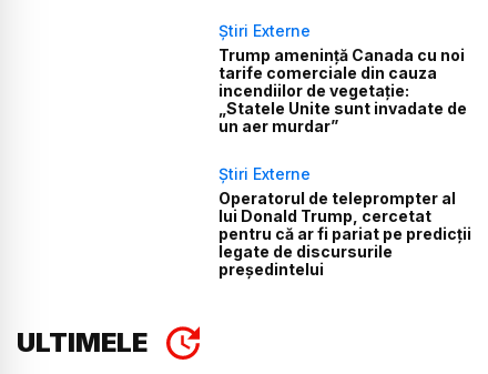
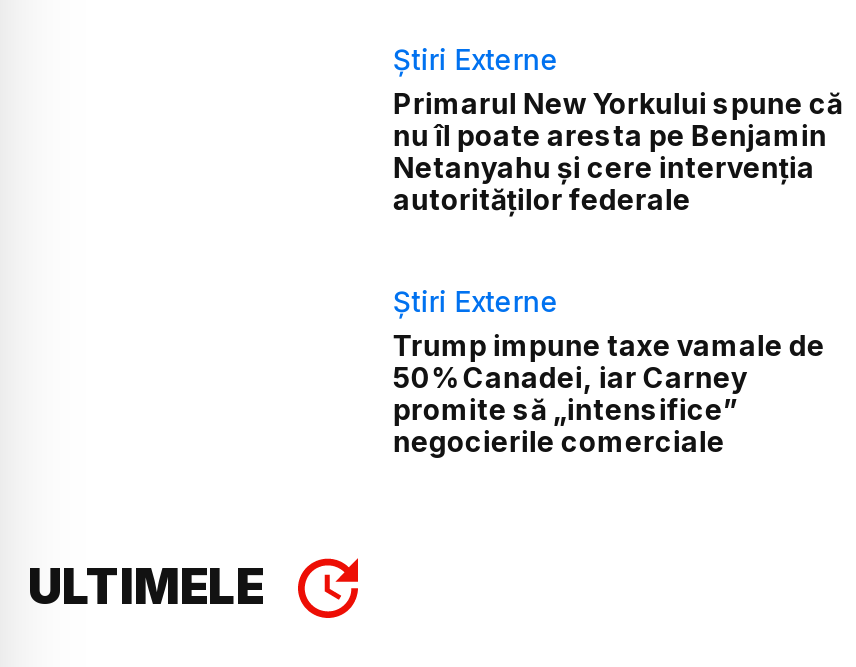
- Trump amenință Canada cu noi
- tarife comerciale din cauza
- incendiilor de vegetație:
- „Statele Unite sunt invadate de
- un aer murdar”
+ Primarul New Yorkului spune că
+ nu îl poate aresta pe Benjamin
+ Netanyahu și cere intervenția
+ autorităților federale

- Operatorul de teleprompter al
- lui Donald Trump, cercetat
- pentru că ar fi pariat pe predicții
- legate de discursurile
- președintelui
+ Trump impune taxe vamale de
+ 50% Canadei, iar Carney
+ promite să „intensifice”
+ negocierile comerciale
